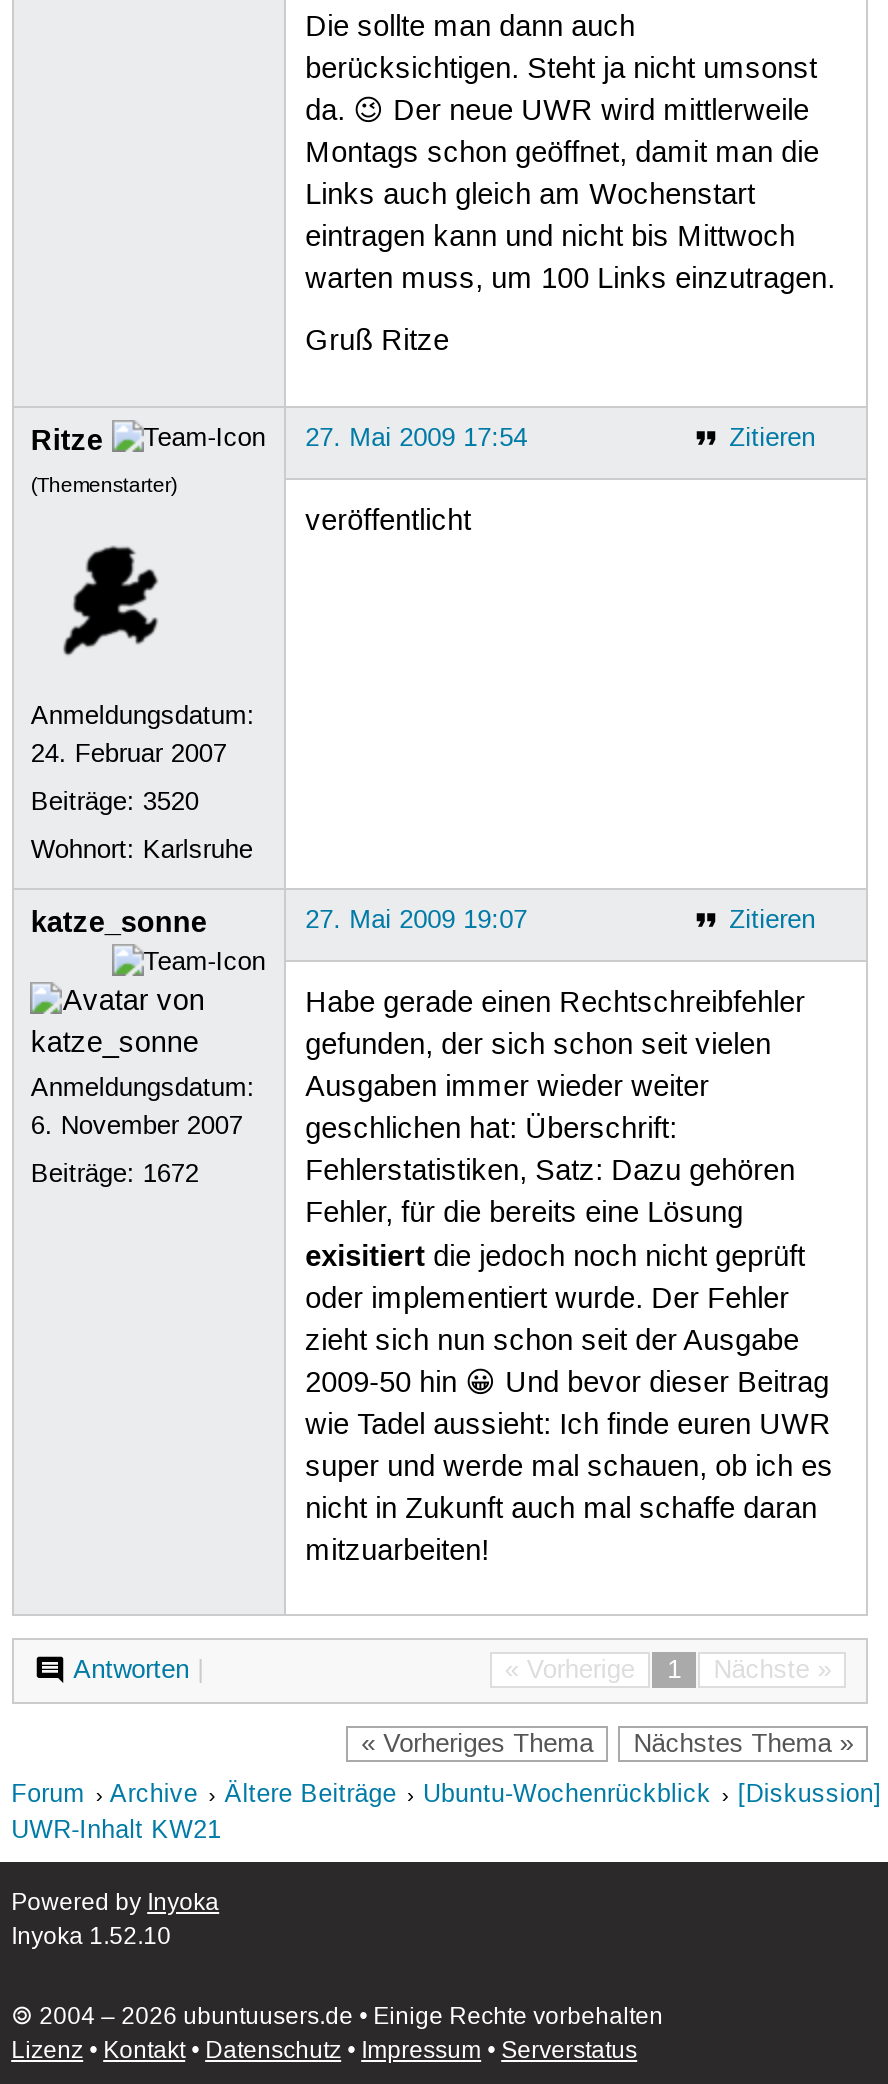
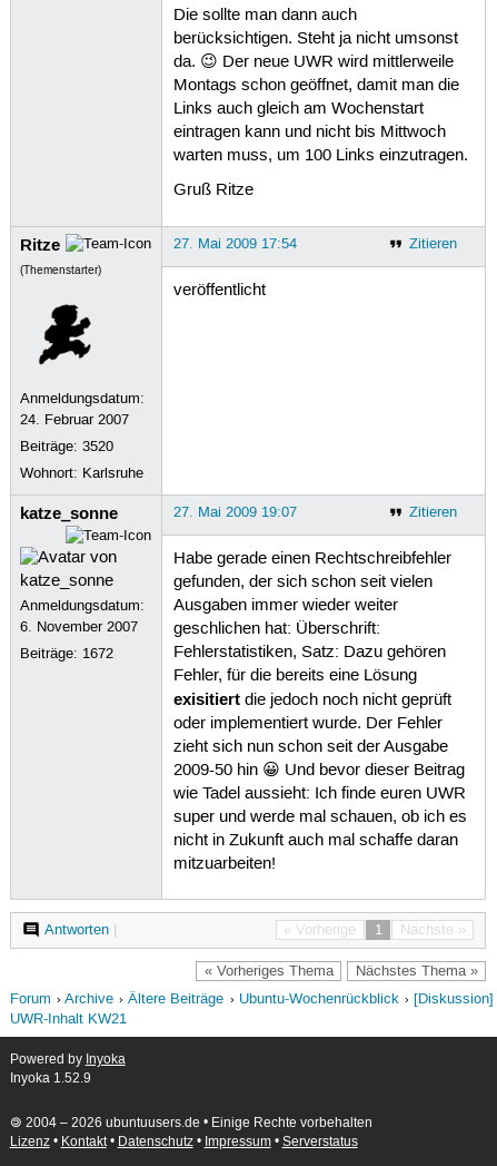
- Inyoka 1.52.10
+ Inyoka 1.52.9
